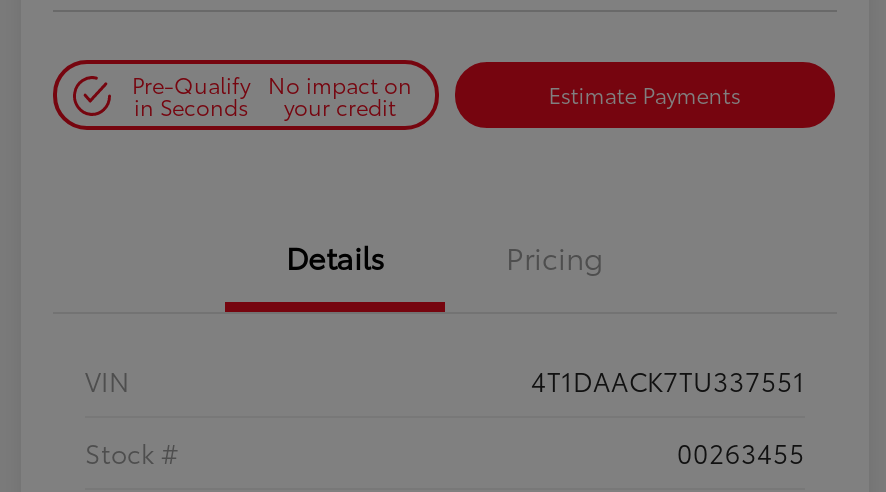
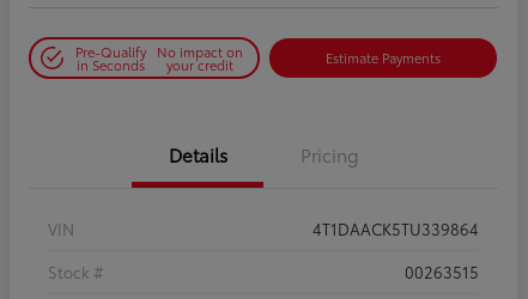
- 4T1DAACK7TU337551
+ 4T1DAACK5TU339864

- 00263455
+ 00263515
